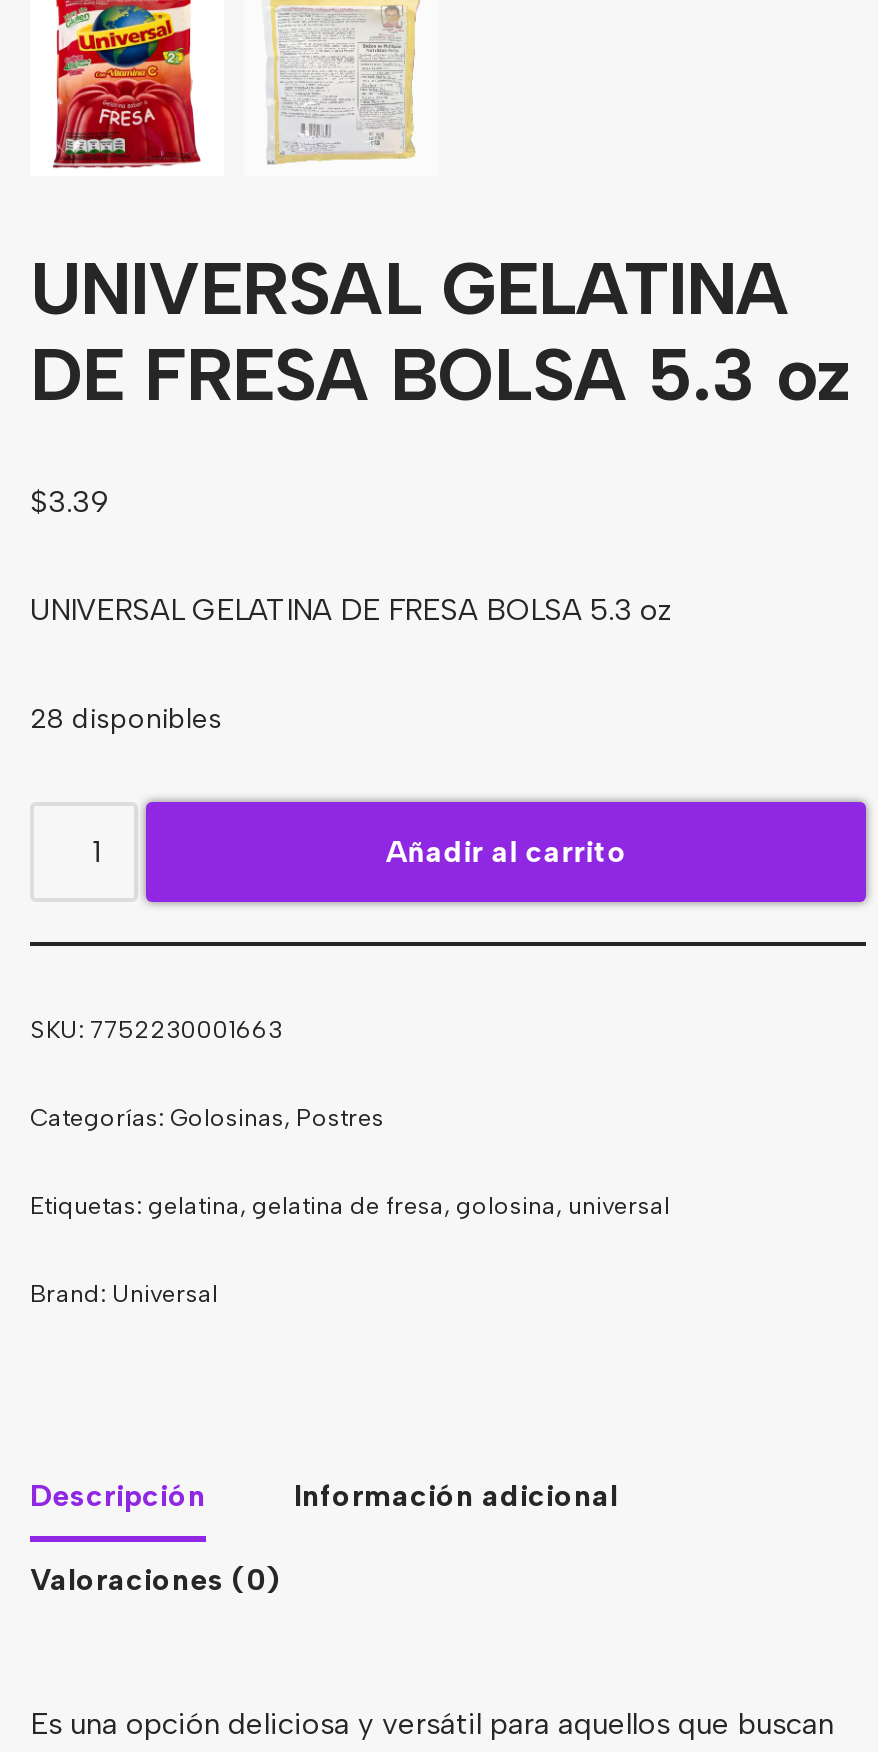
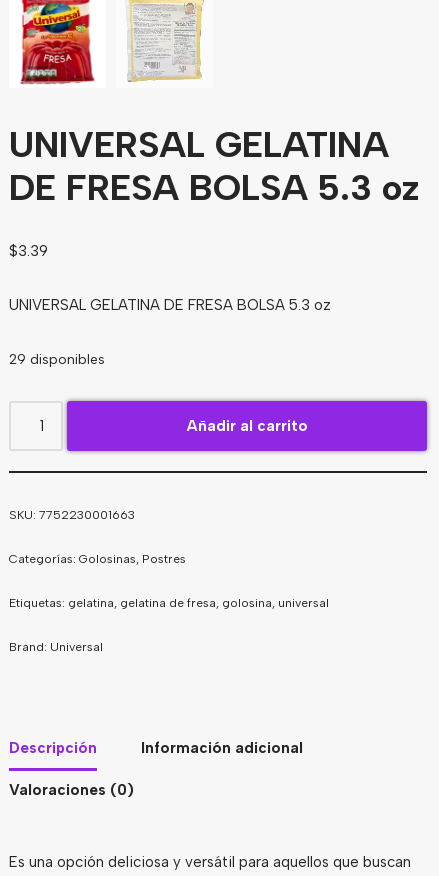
- 28 disponibles
+ 29 disponibles
